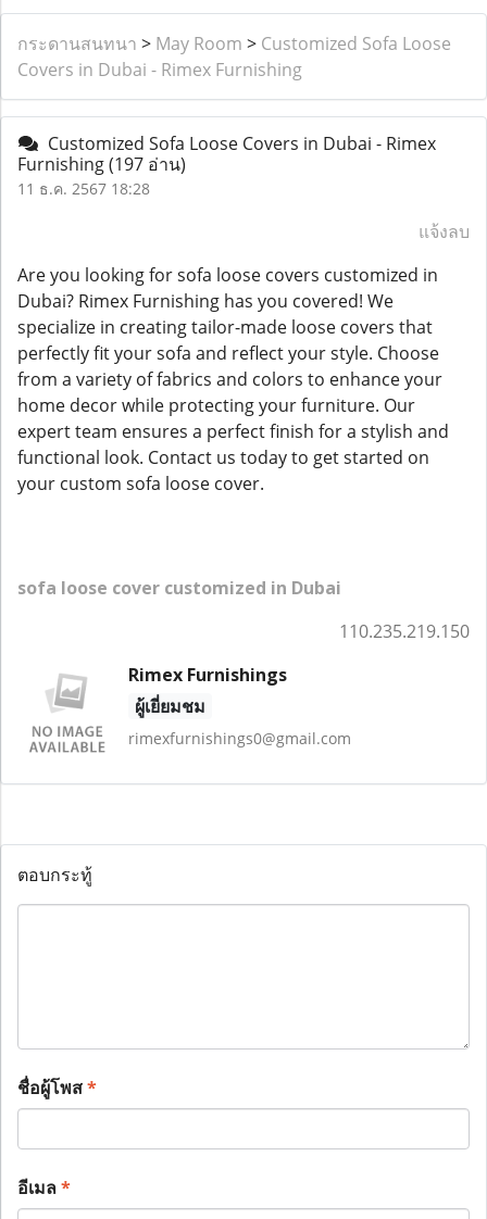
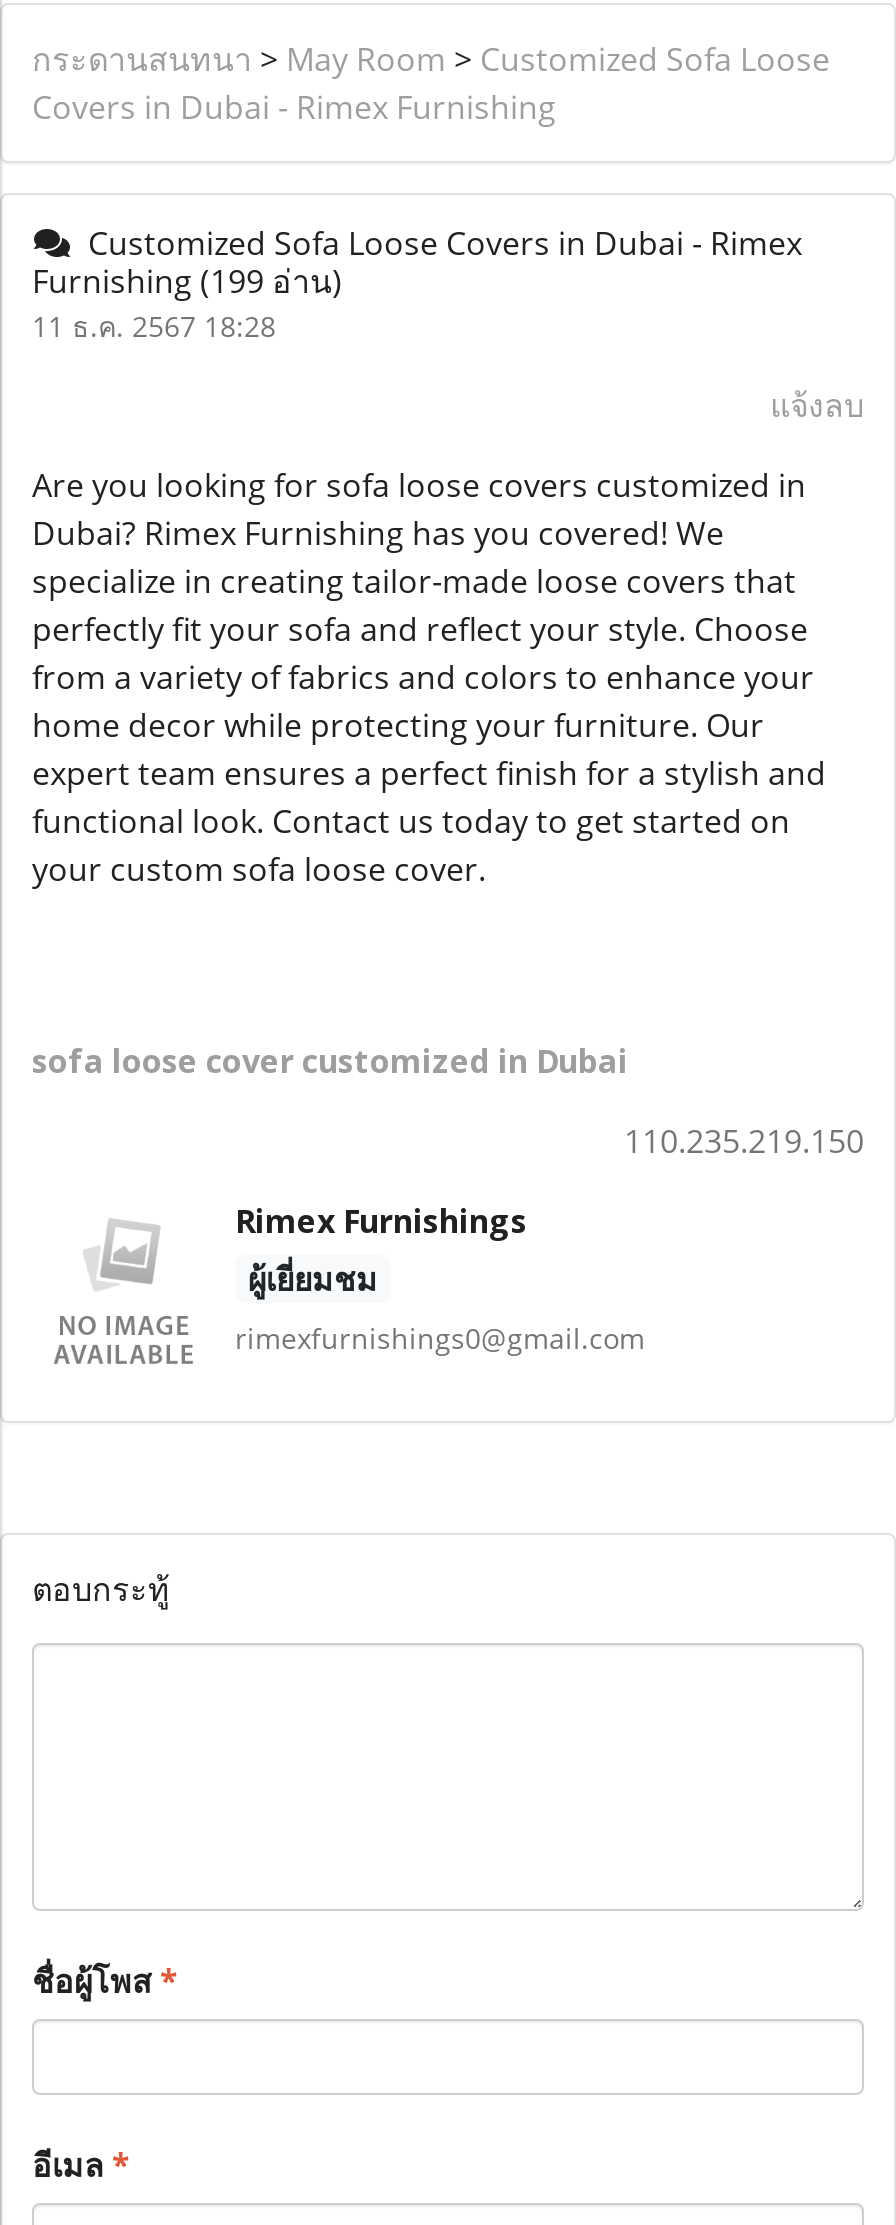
- Furnishing (197 อ่าน)
+ Furnishing (199 อ่าน)
